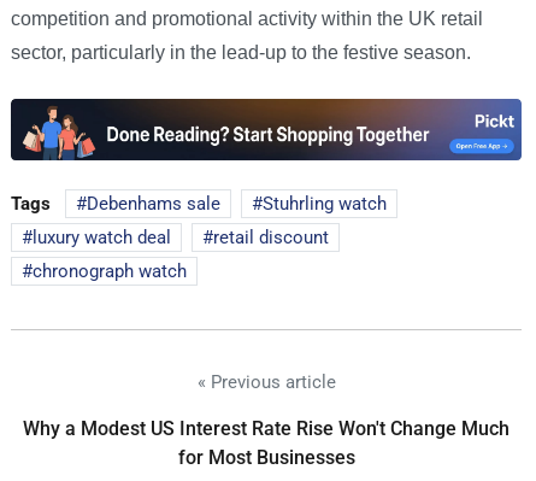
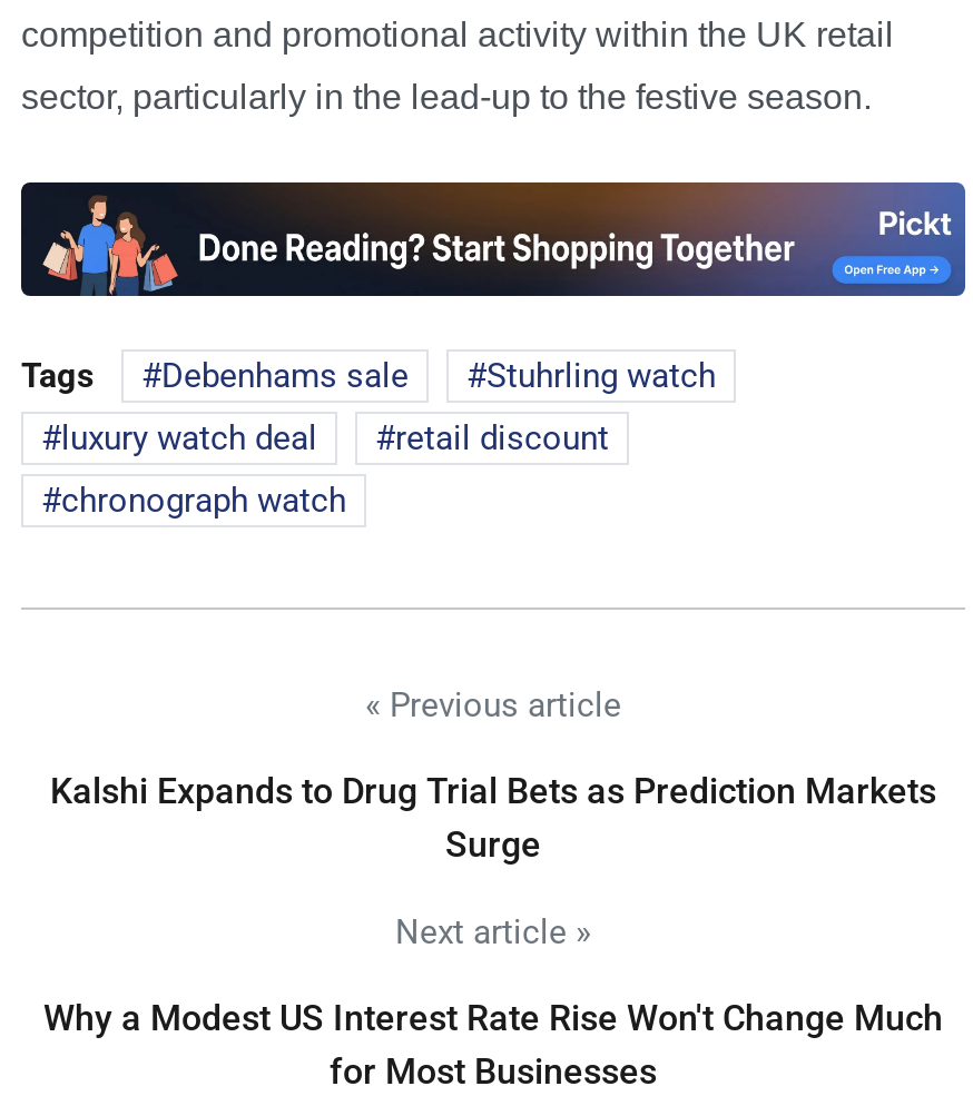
+ Kalshi Expands to Drug Trial Bets as Prediction Markets
+ Surge
+ Next article »
